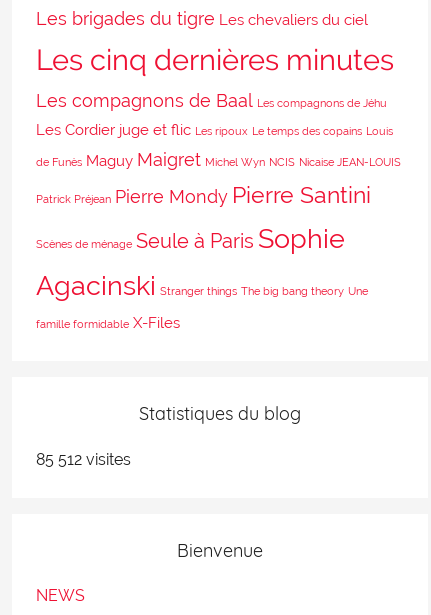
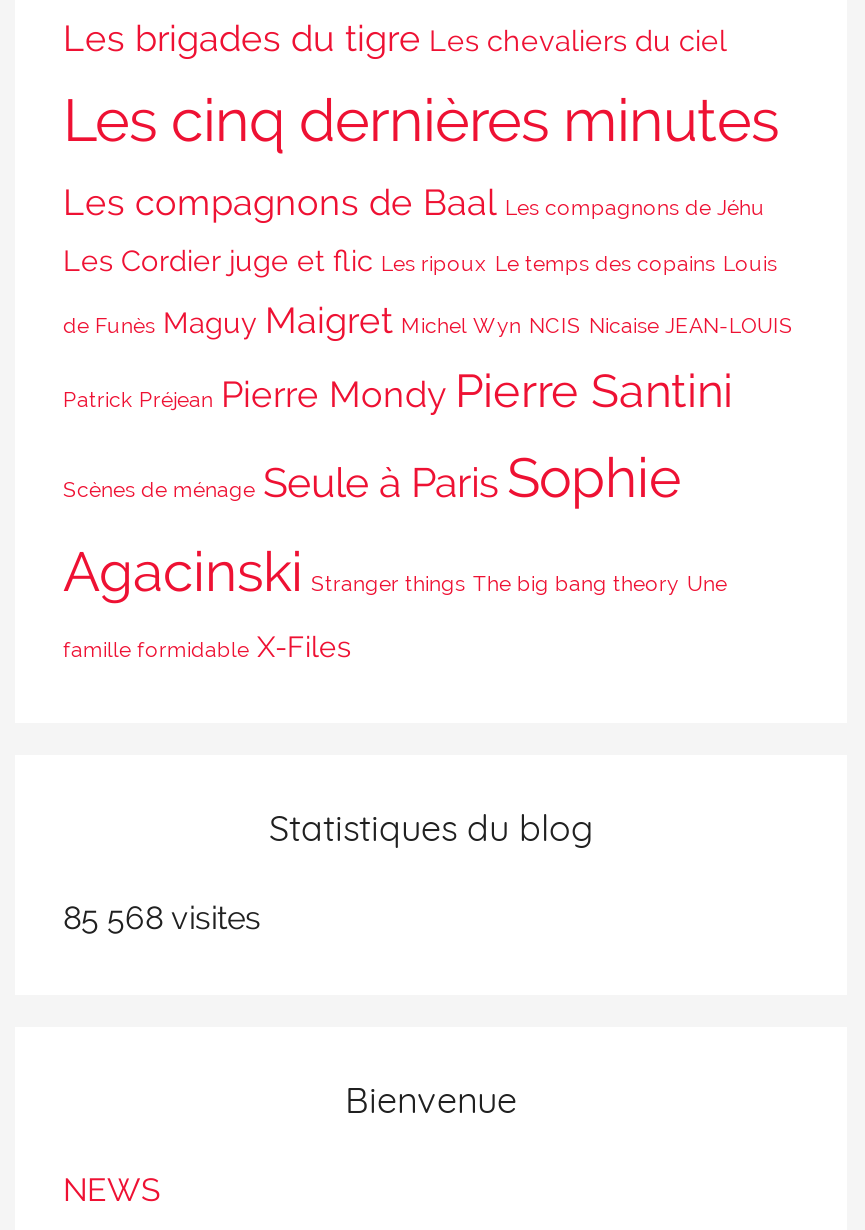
- 85 512 visites
+ 85 568 visites
